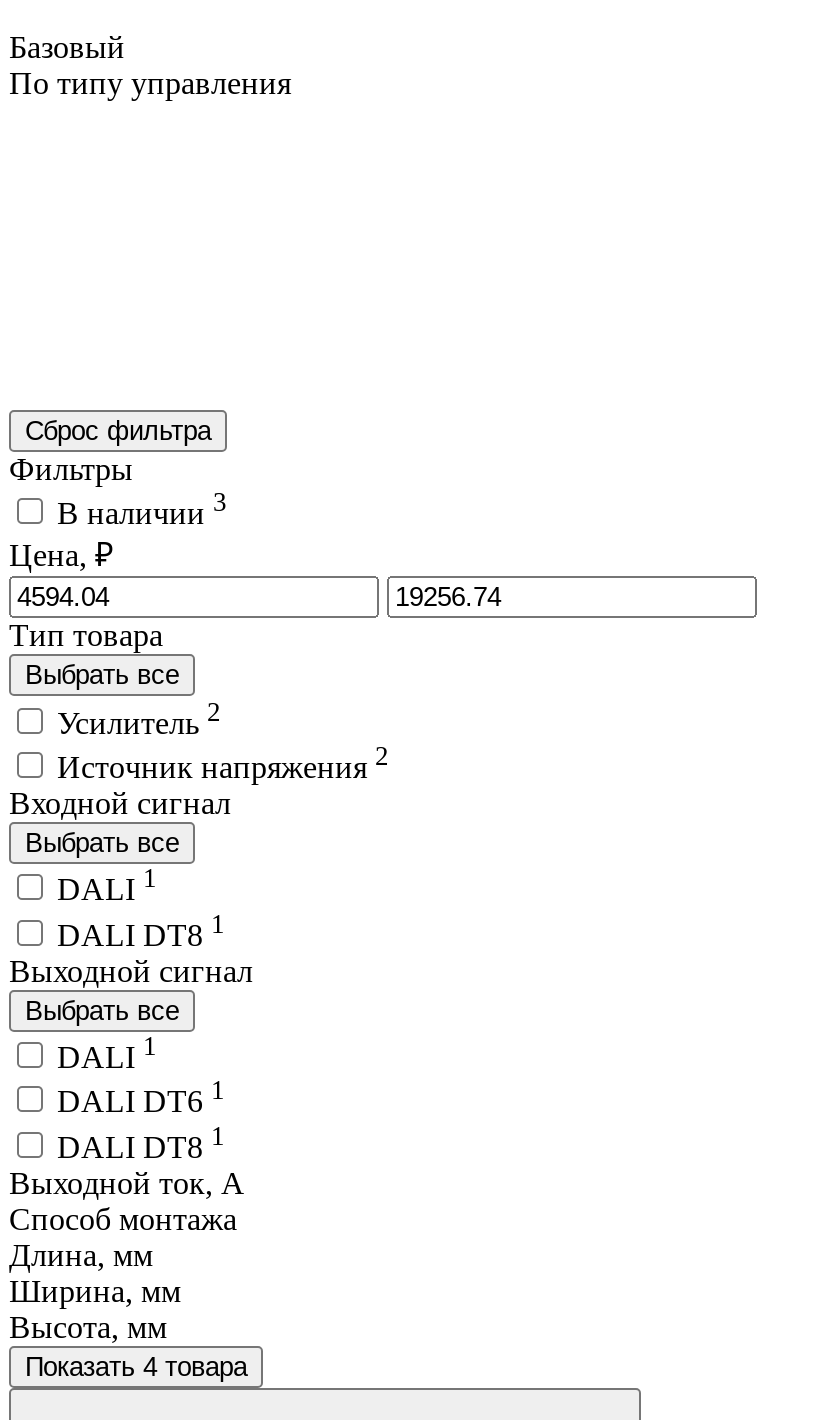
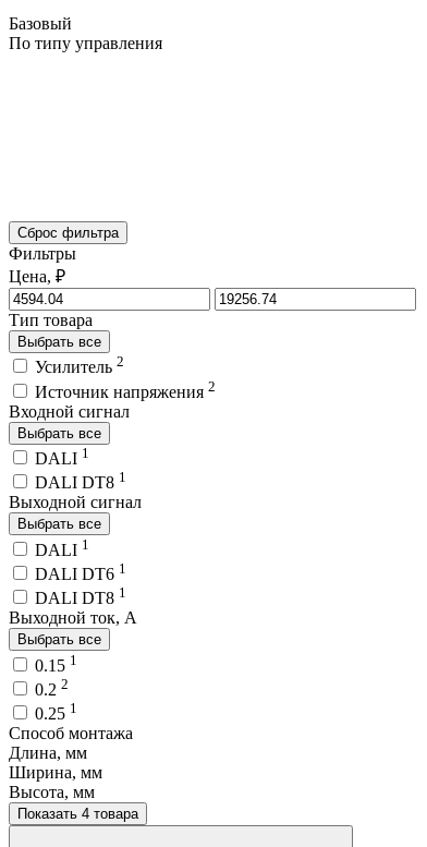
- В наличии 3

moved up: Цена, ₽ | Тип товара | Выбрать все | ... | Выбрать все | Выходной ток, A

+ Выбрать все
+ 0.151
+ 0.2 2
+ 0.25 1
